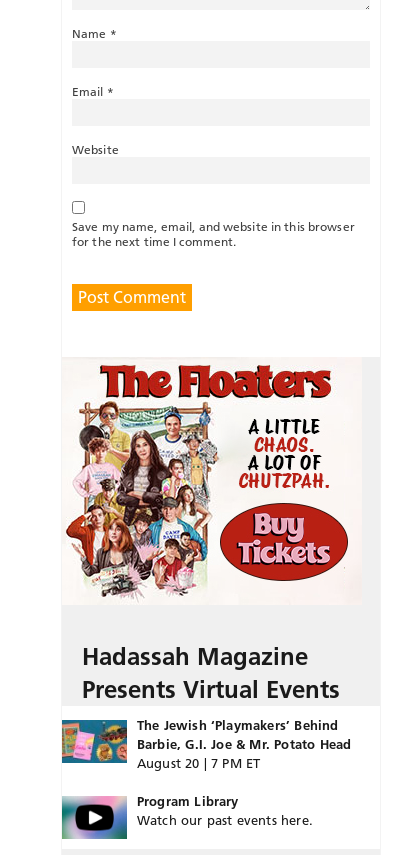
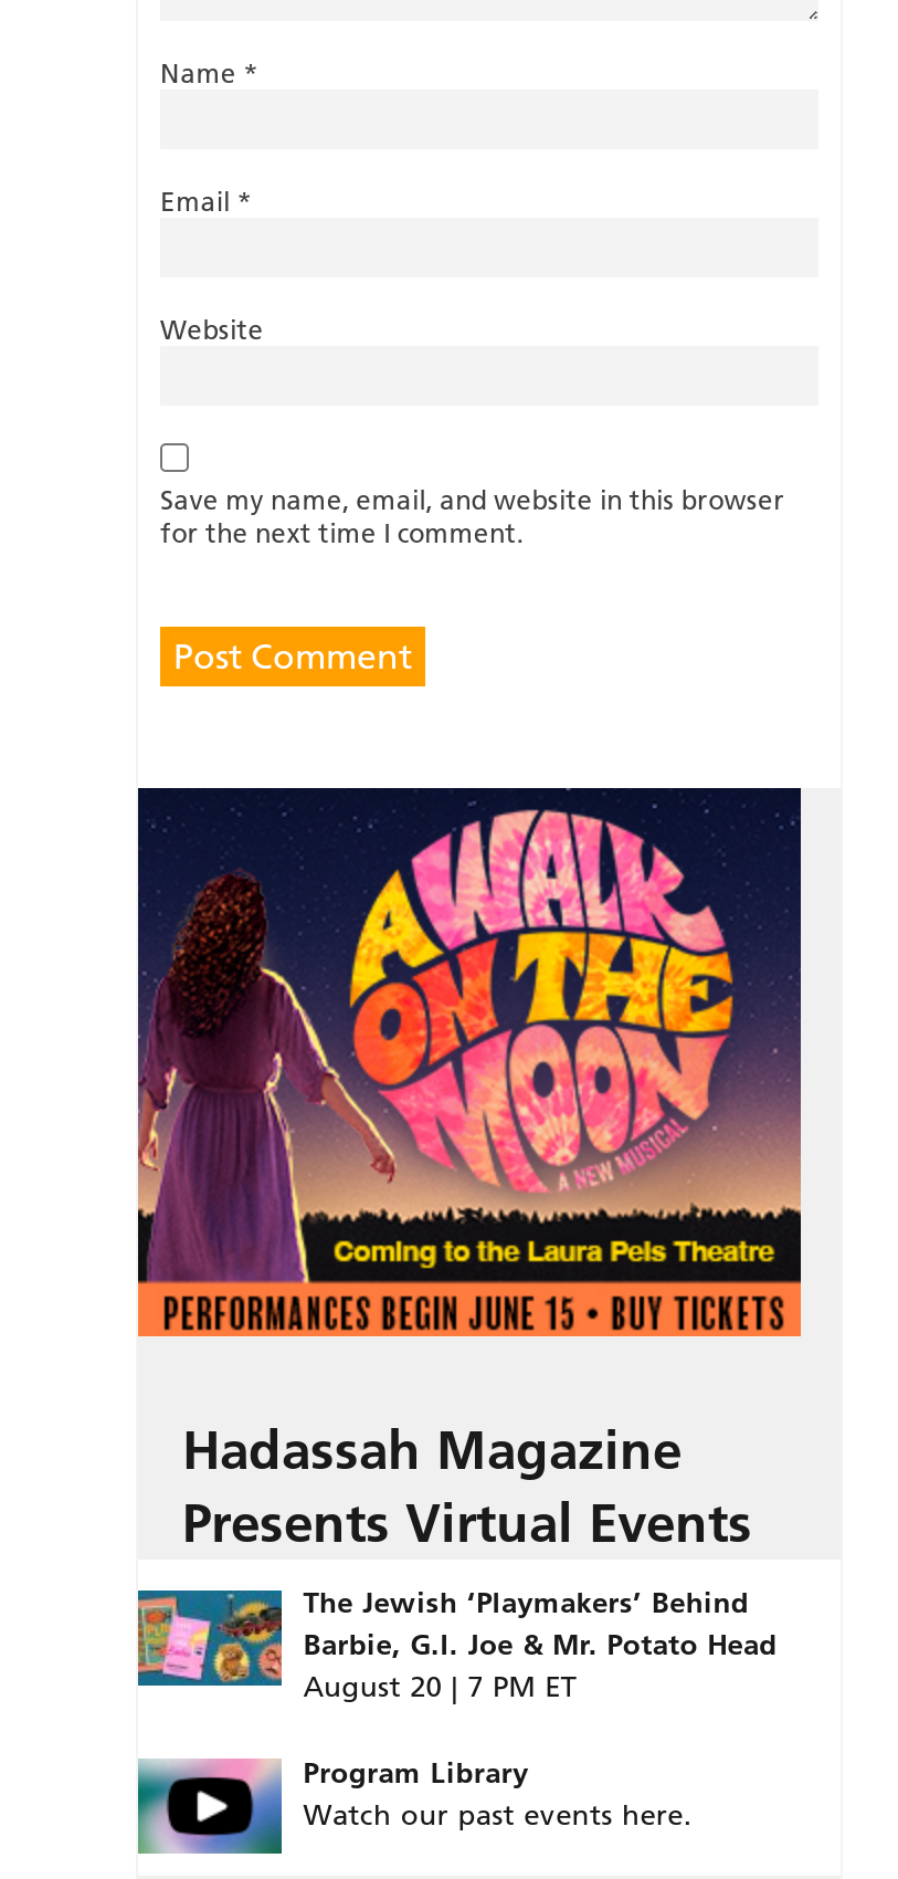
- [image]
+ [image]
